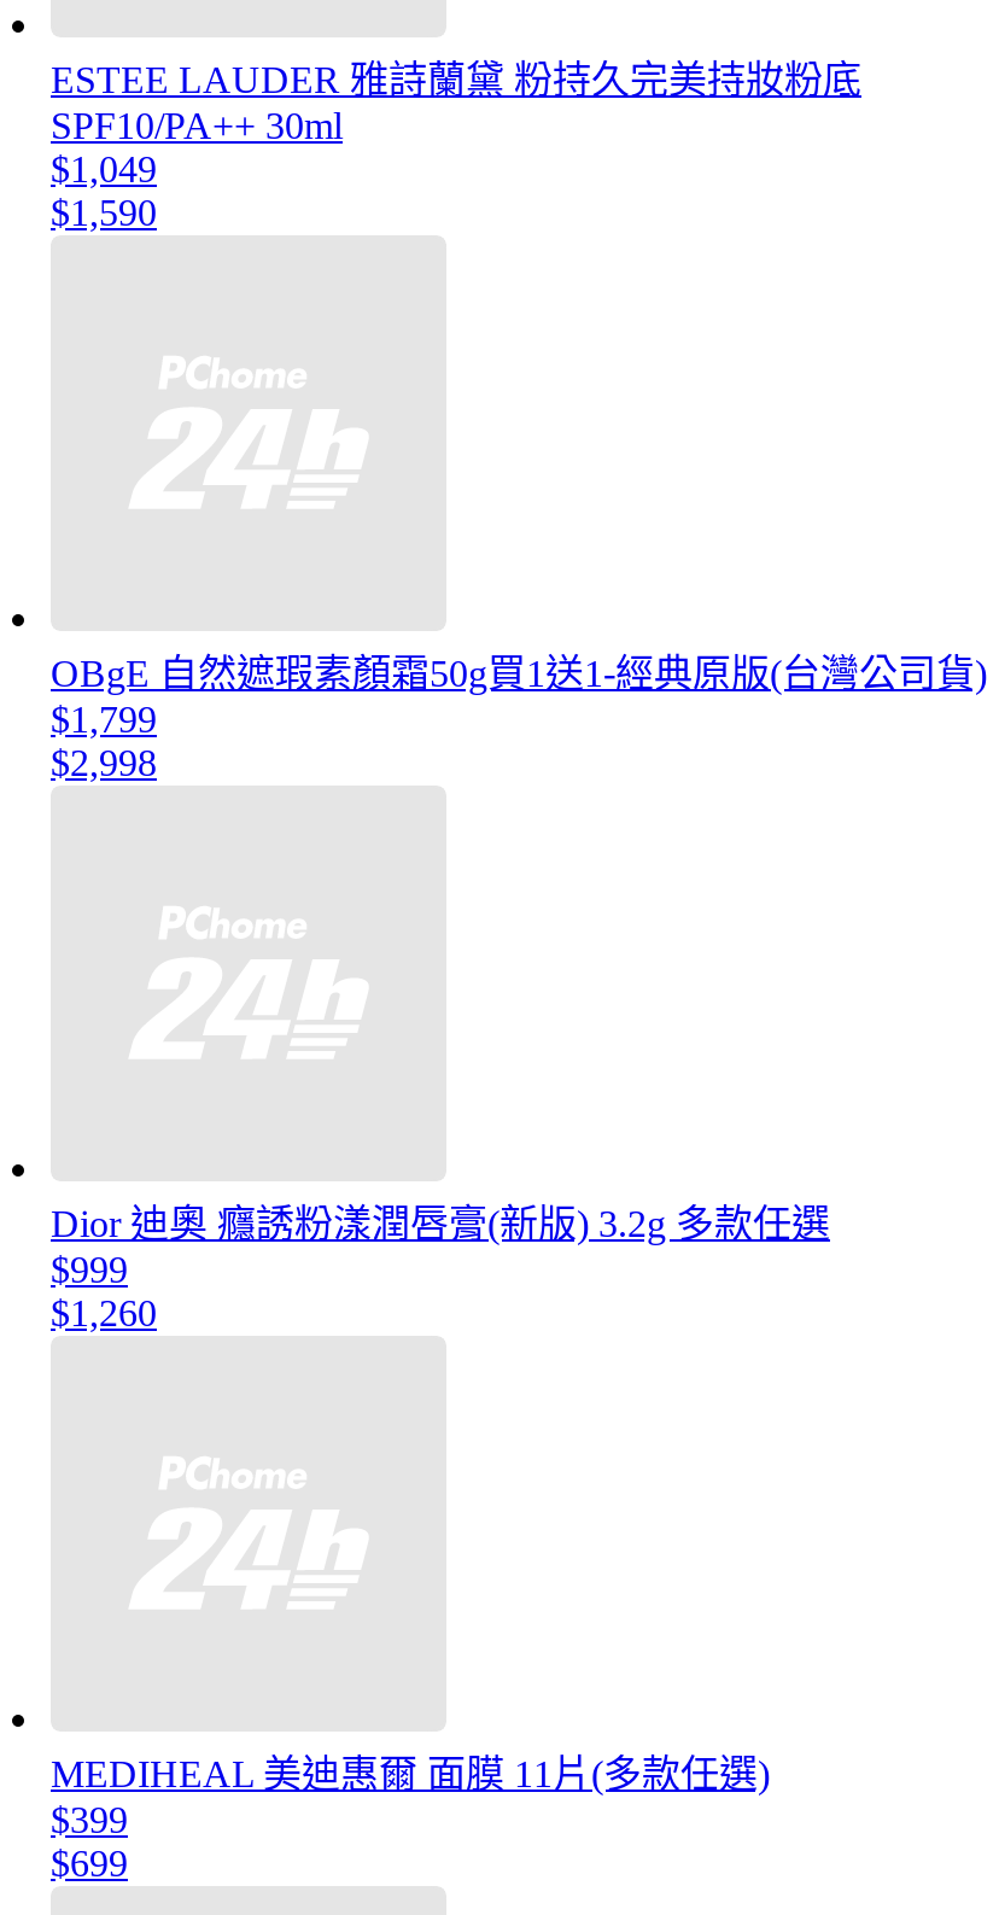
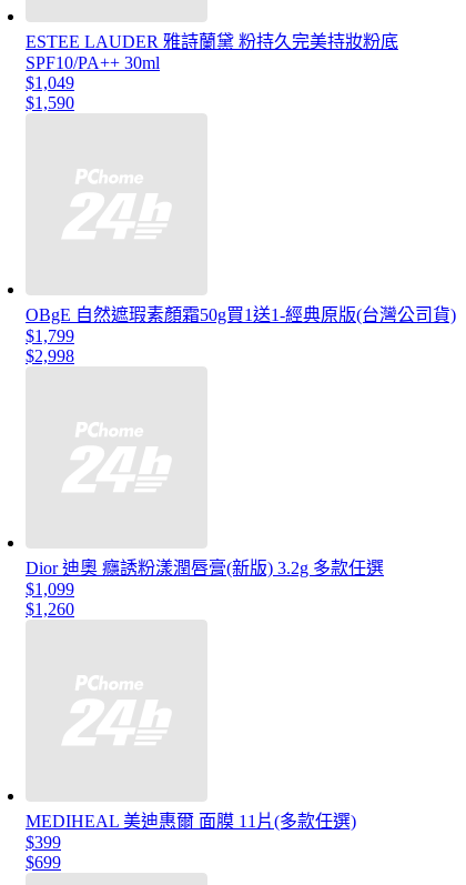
- $999
+ $1,099
